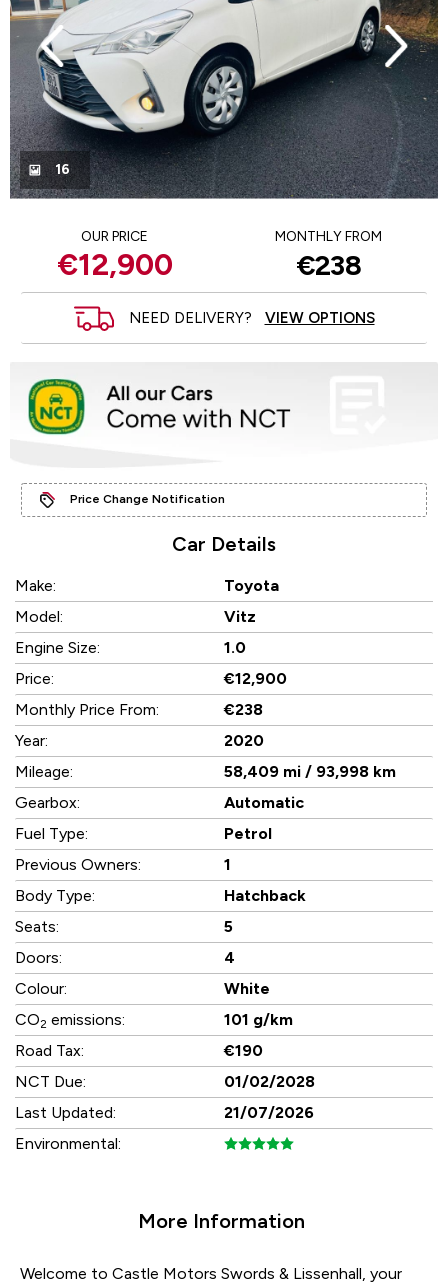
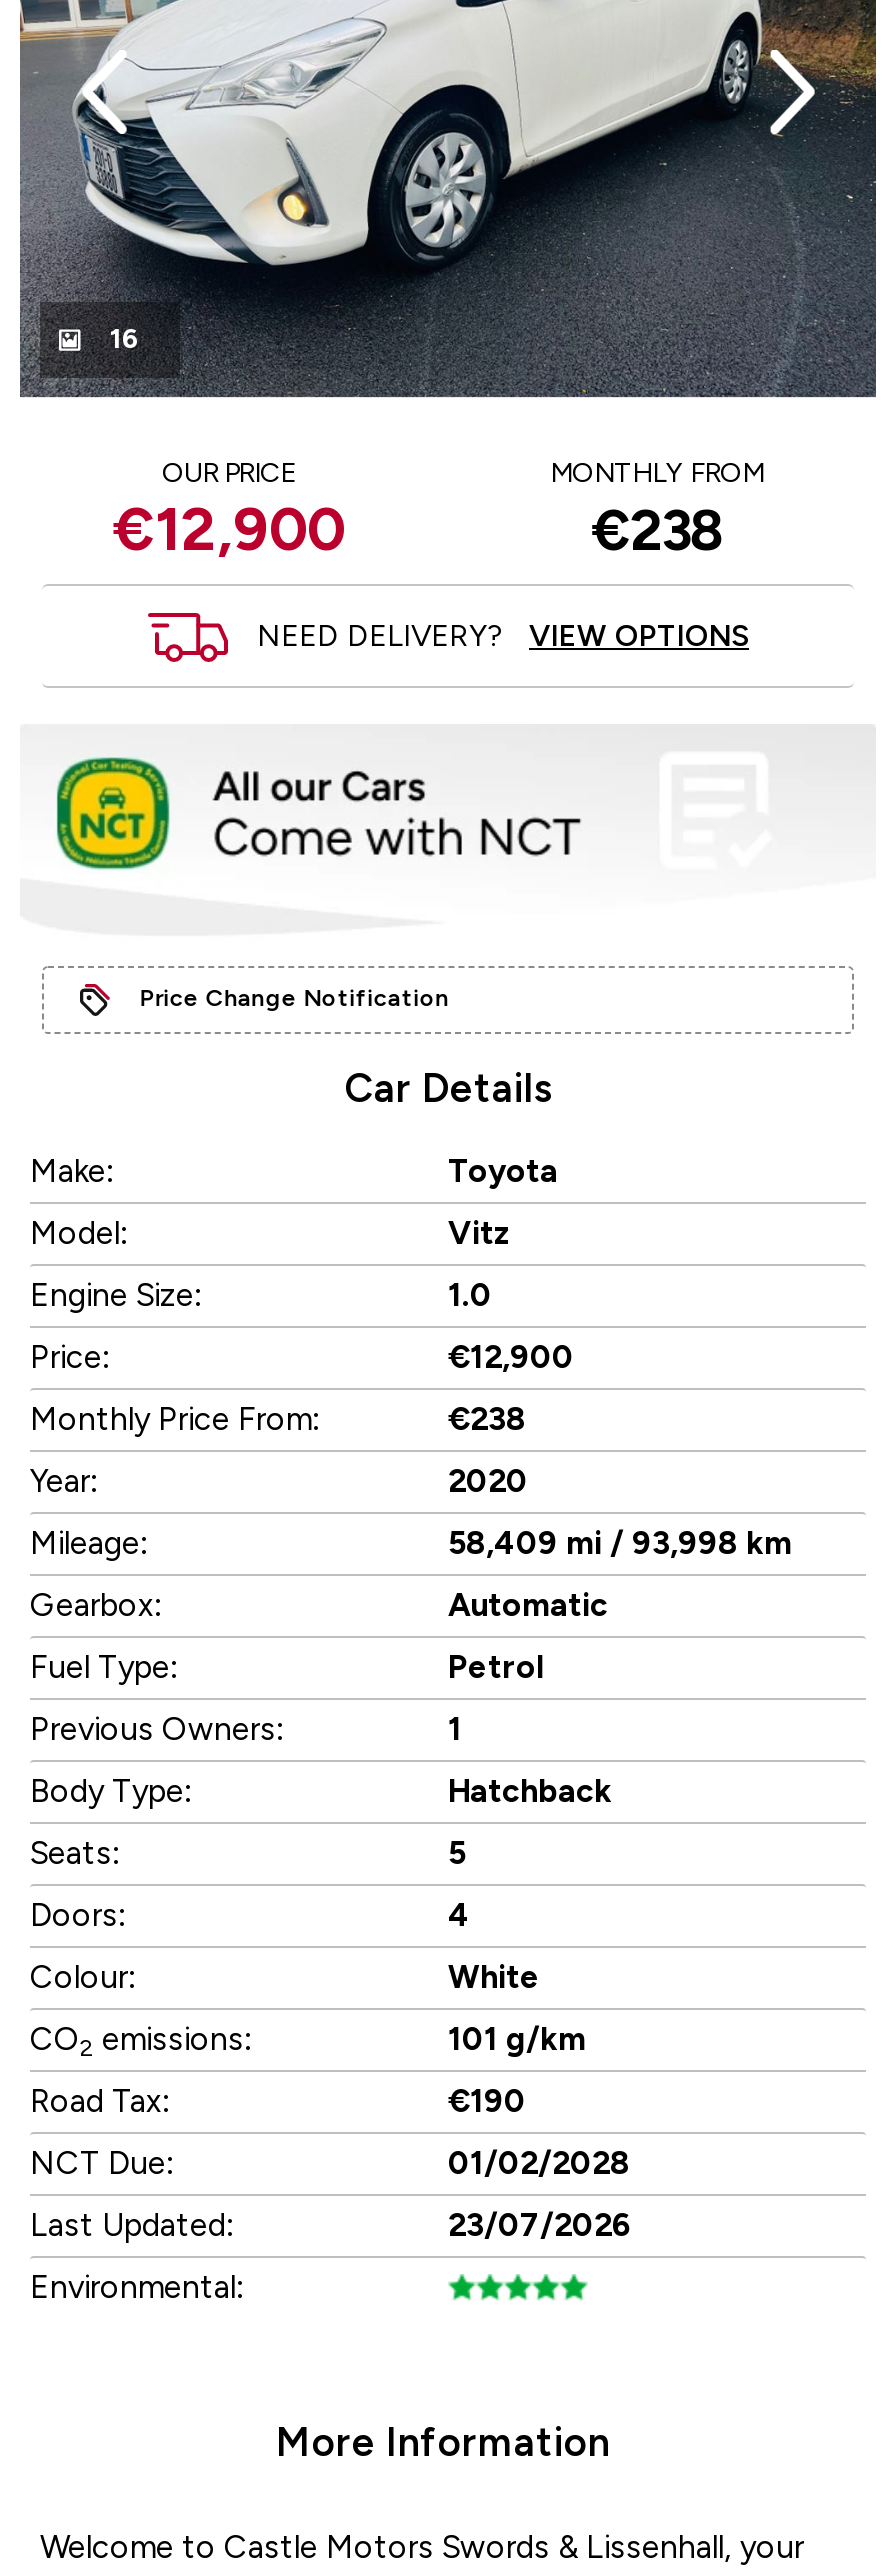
- 21/07/2026
+ 23/07/2026
